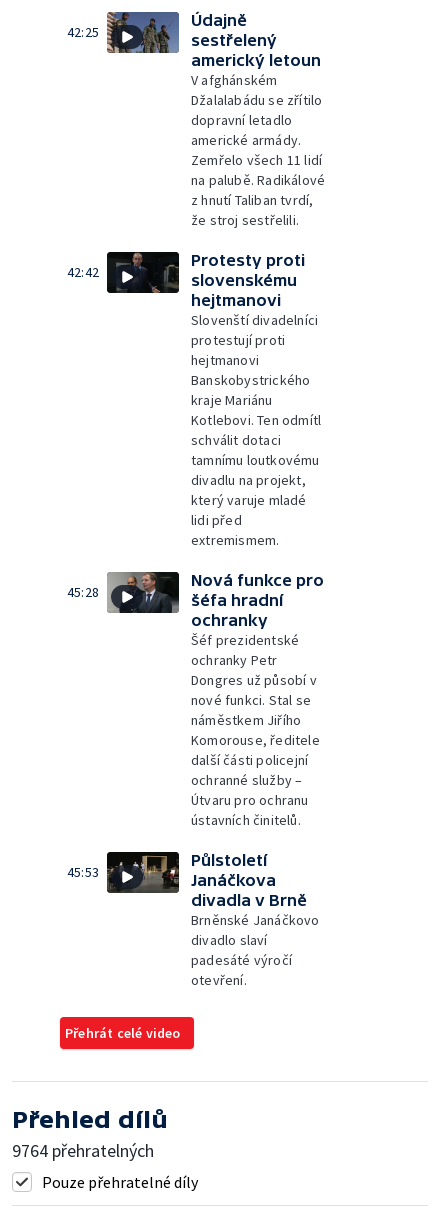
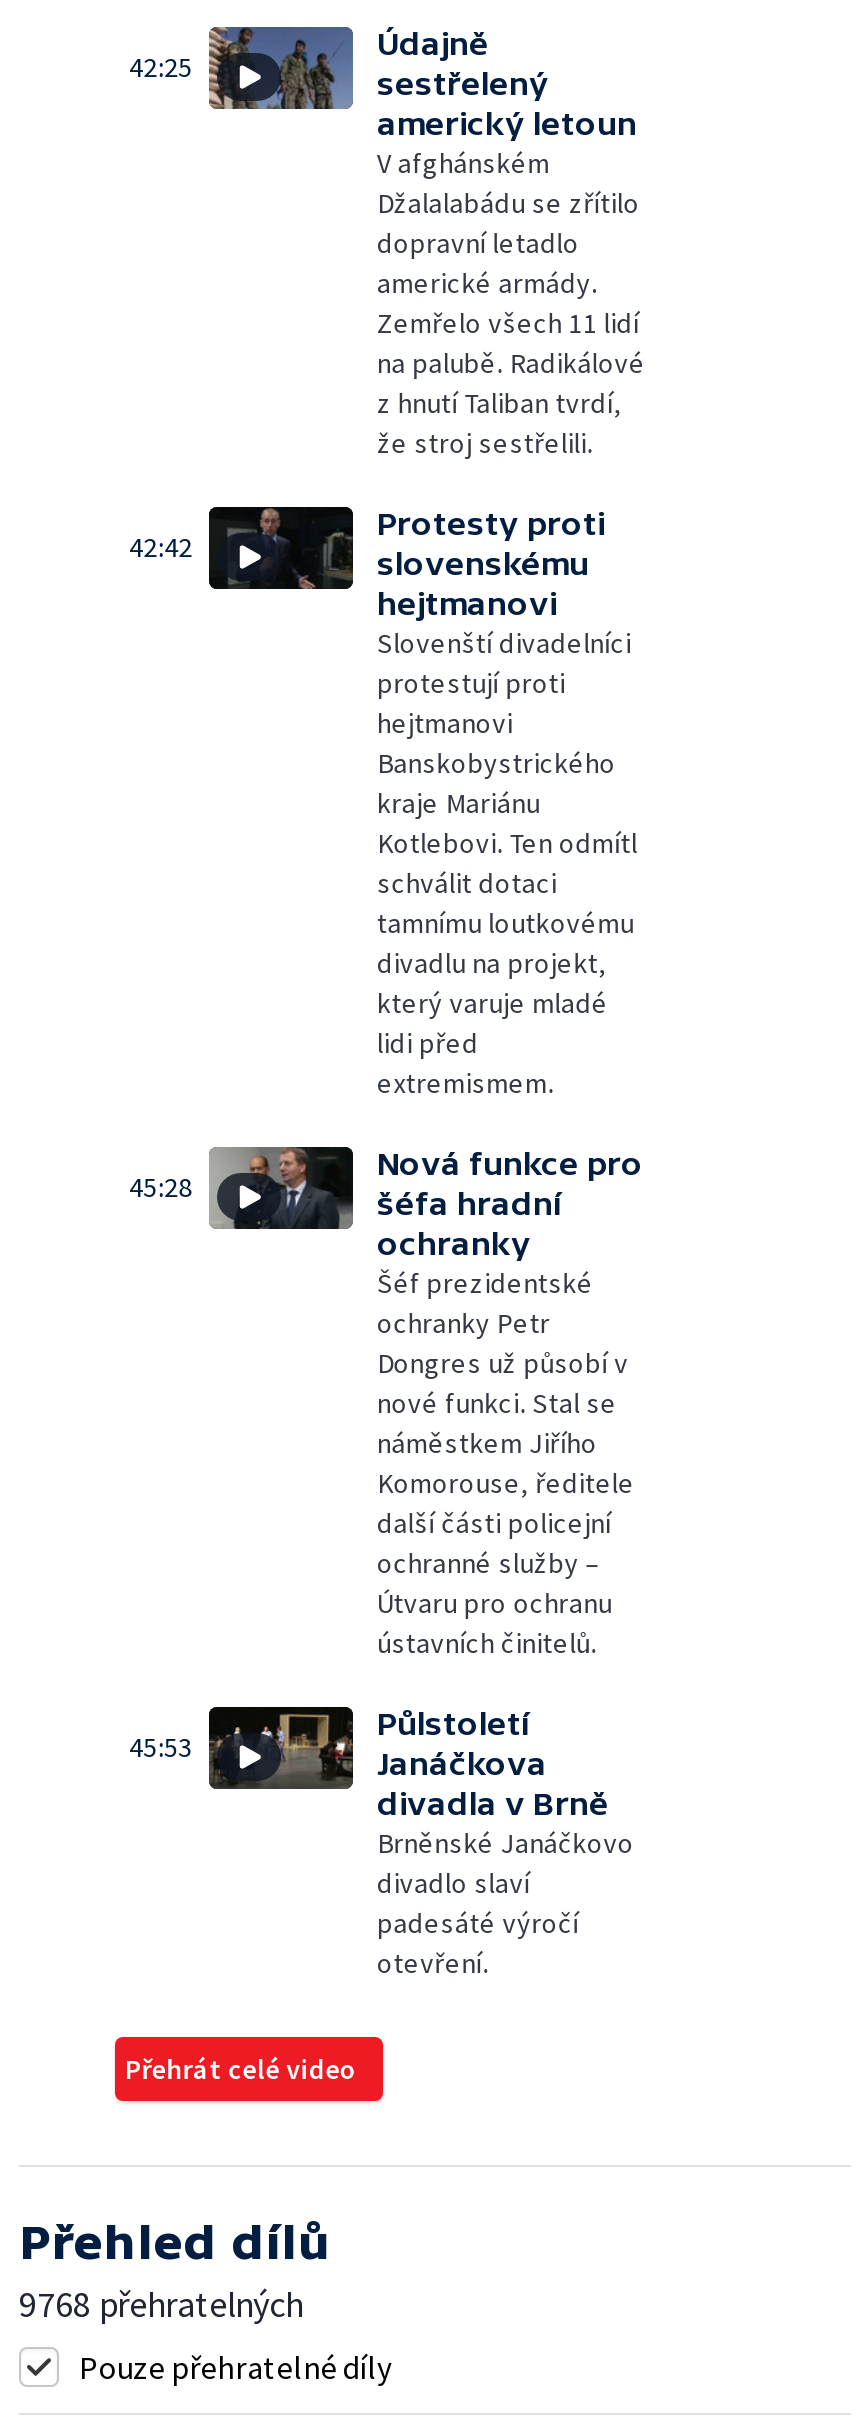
- 9764 přehratelných
+ 9768 přehratelných
